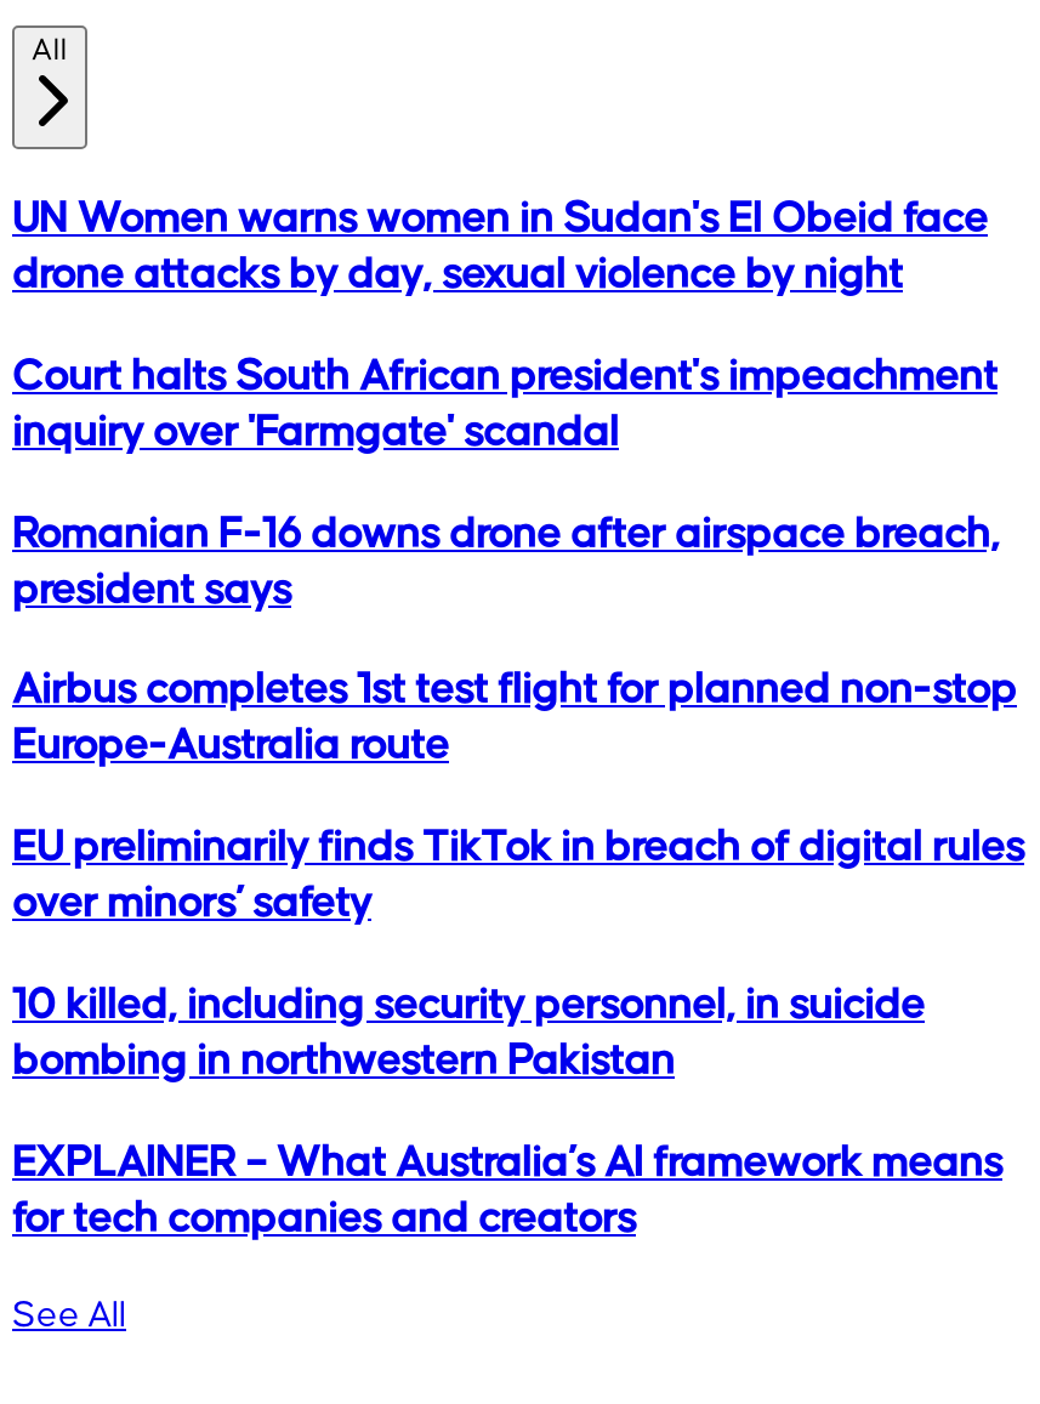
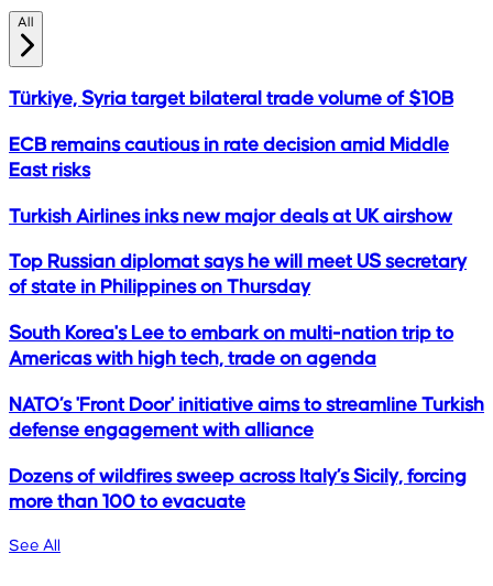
- UN Women warns women in Sudan's El Obeid face
- drone attacks by day, sexual violence by night
+ Türkiye, Syria target bilateral trade volume of $10B

- Court halts South African president's impeachment
- inquiry over 'Farmgate' scandal
+ ECB remains cautious in rate decision amid Middle
+ East risks

- Romanian F-16 downs drone after airspace breach,
- president says
+ Turkish Airlines inks new major deals at UK airshow

- Airbus completes 1st test flight for planned non-stop
- Europe-Australia route
+ Top Russian diplomat says he will meet US secretary
+ of state in Philippines on Thursday

- EU preliminarily finds TikTok in breach of digital rules
- over minors’ safety
+ South Korea's Lee to embark on multi-nation trip to
+ Americas with high tech, trade on agenda

- 10 killed, including security personnel, in suicide
- bombing in northwestern Pakistan
+ NATO’s 'Front Door' initiative aims to streamline Turkish
+ defense engagement with alliance

- EXPLAINER – What Australia’s AI framework means
- for tech companies and creators
+ Dozens of wildfires sweep across Italy’s Sicily, forcing
+ more than 100 to evacuate
